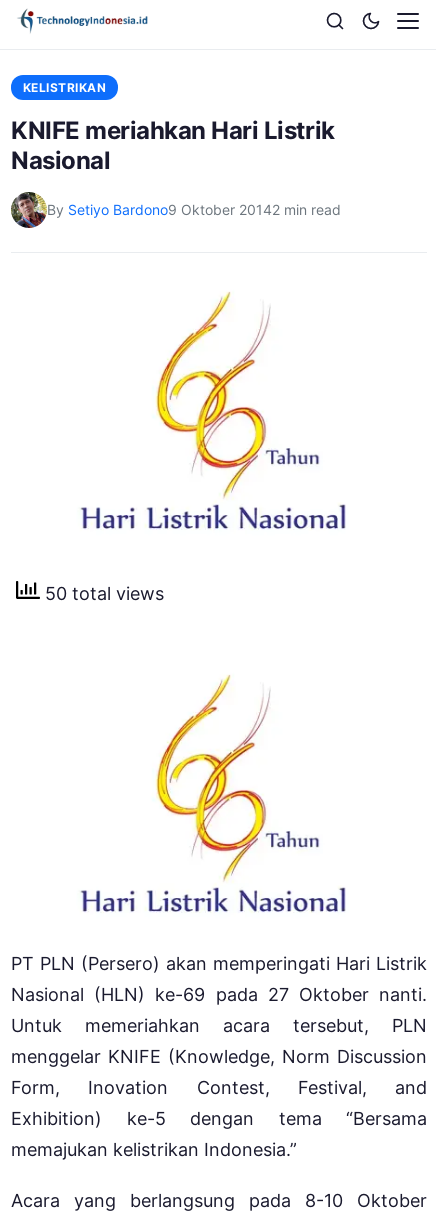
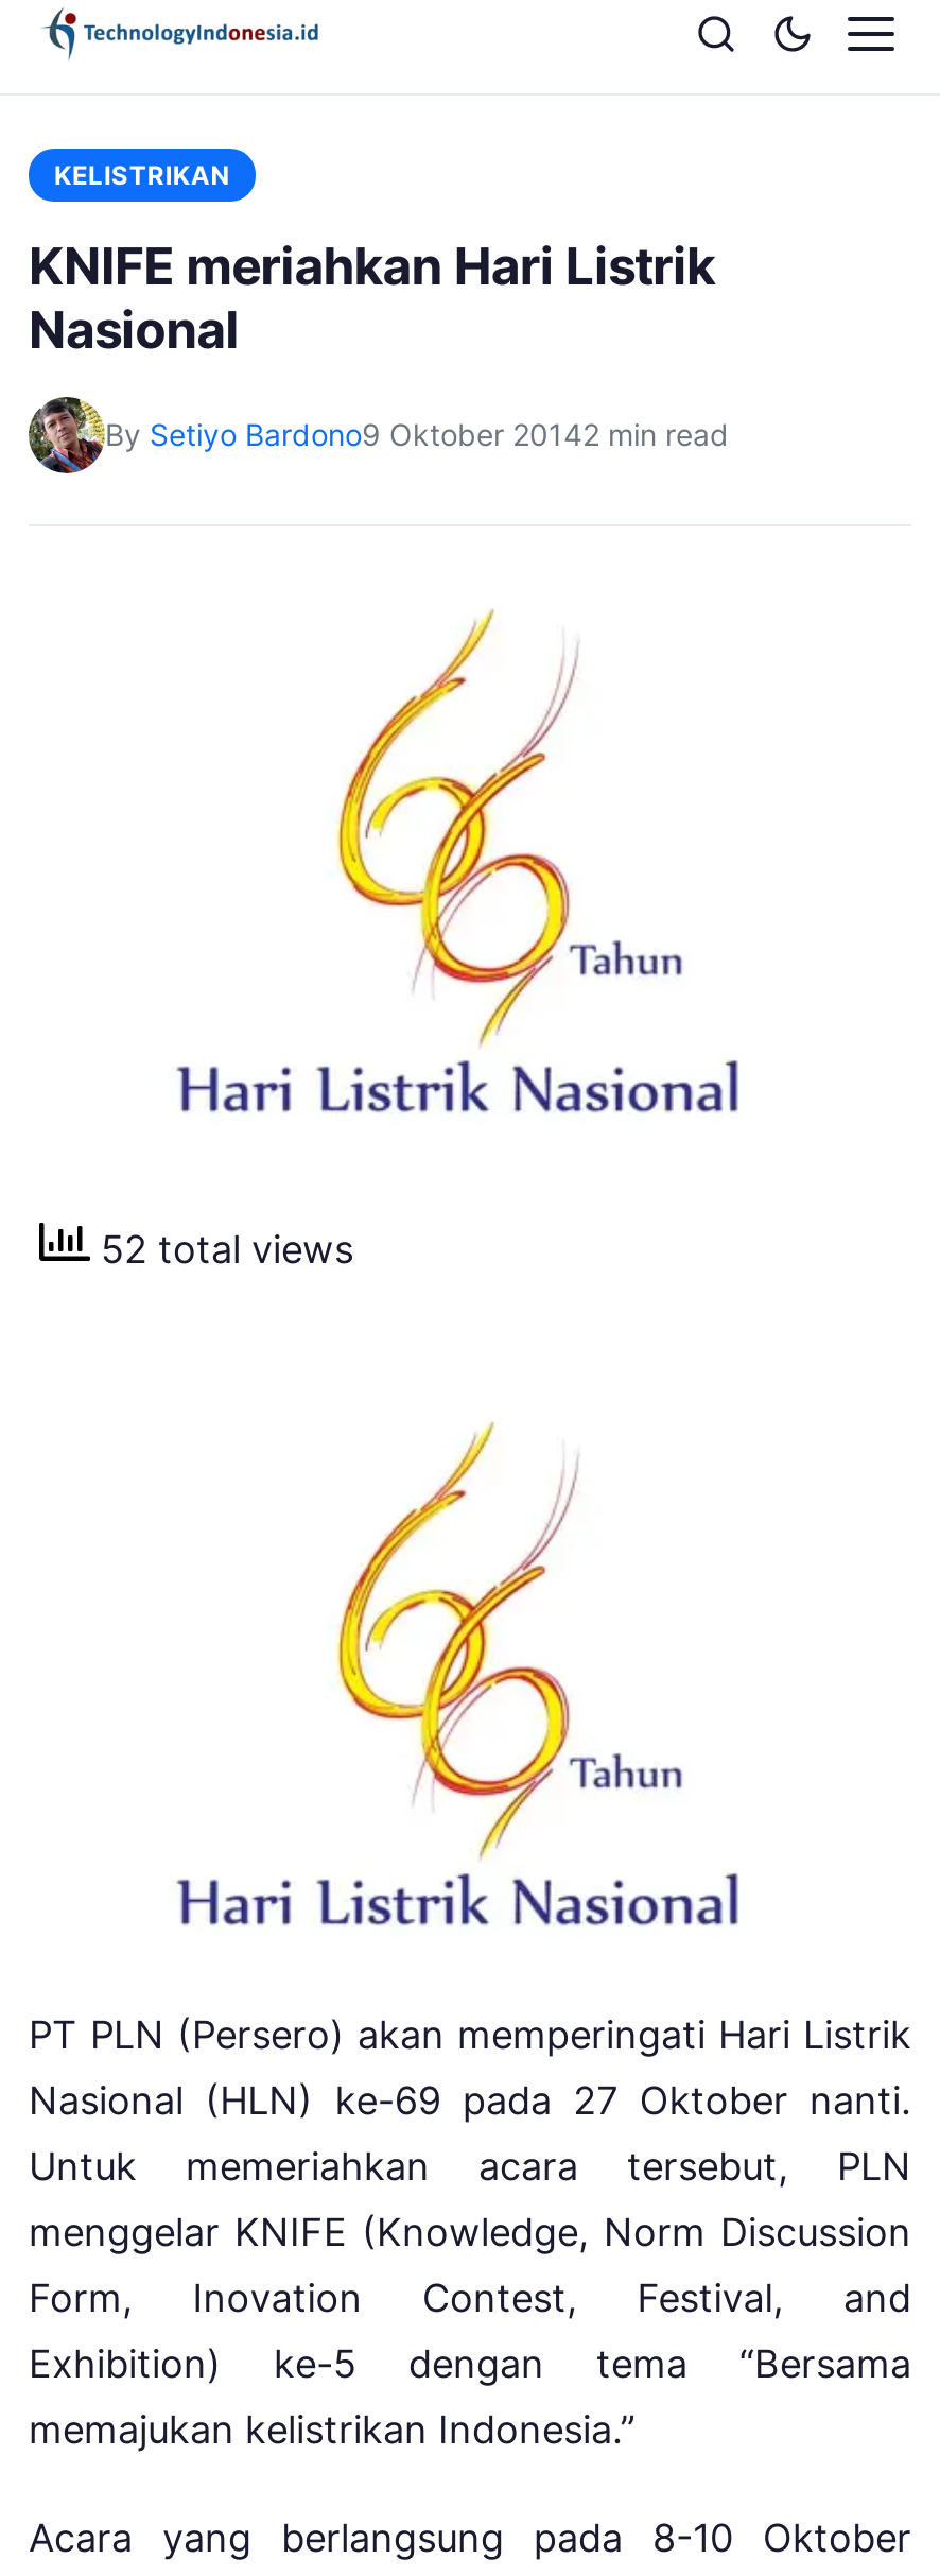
- 50 total views
+ 52 total views
